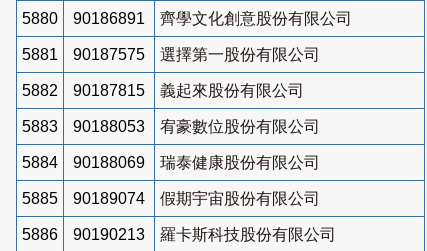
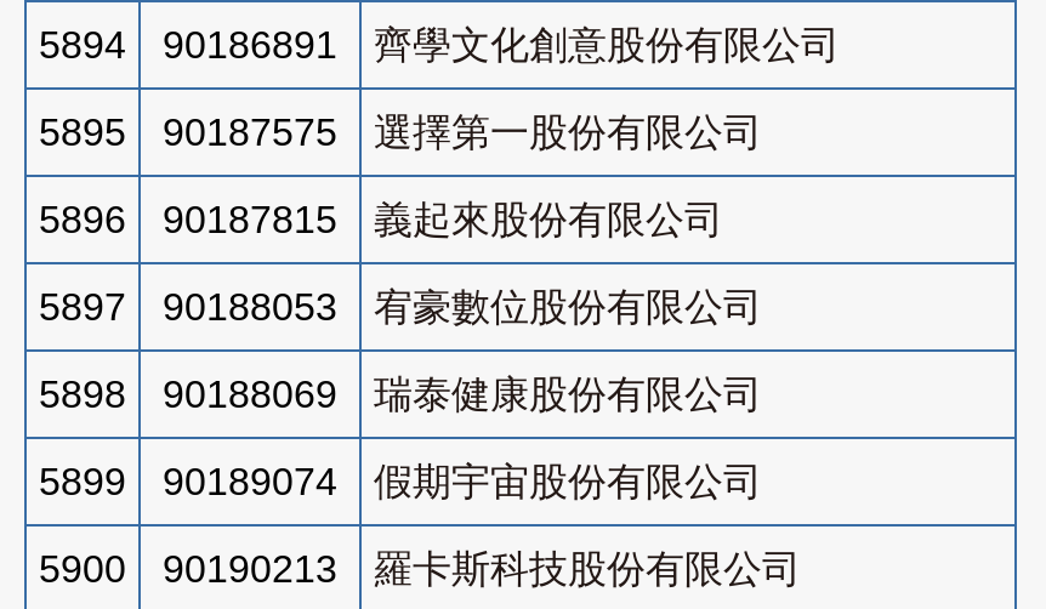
- 5880 90186891 齊學文化創意股份有限公司
+ 5894 90186891 齊學文化創意股份有限公司

- 5881 90187575 選擇第一股份有限公司
+ 5895 90187575 選擇第一股份有限公司

- 5882 90187815 義起來股份有限公司
+ 5896 90187815 義起來股份有限公司

- 5883 90188053 宥豪數位股份有限公司
+ 5897 90188053 宥豪數位股份有限公司

- 5884 90188069 瑞泰健康股份有限公司
+ 5898 90188069 瑞泰健康股份有限公司

- 5885 90189074 假期宇宙股份有限公司
+ 5899 90189074 假期宇宙股份有限公司

- 5886 90190213 羅卡斯科技股份有限公司
+ 5900 90190213 羅卡斯科技股份有限公司
